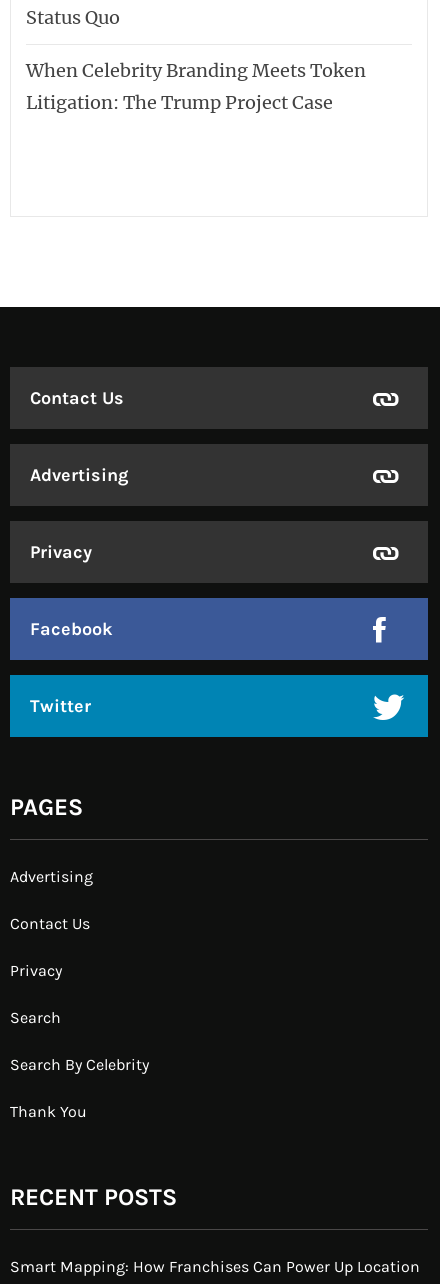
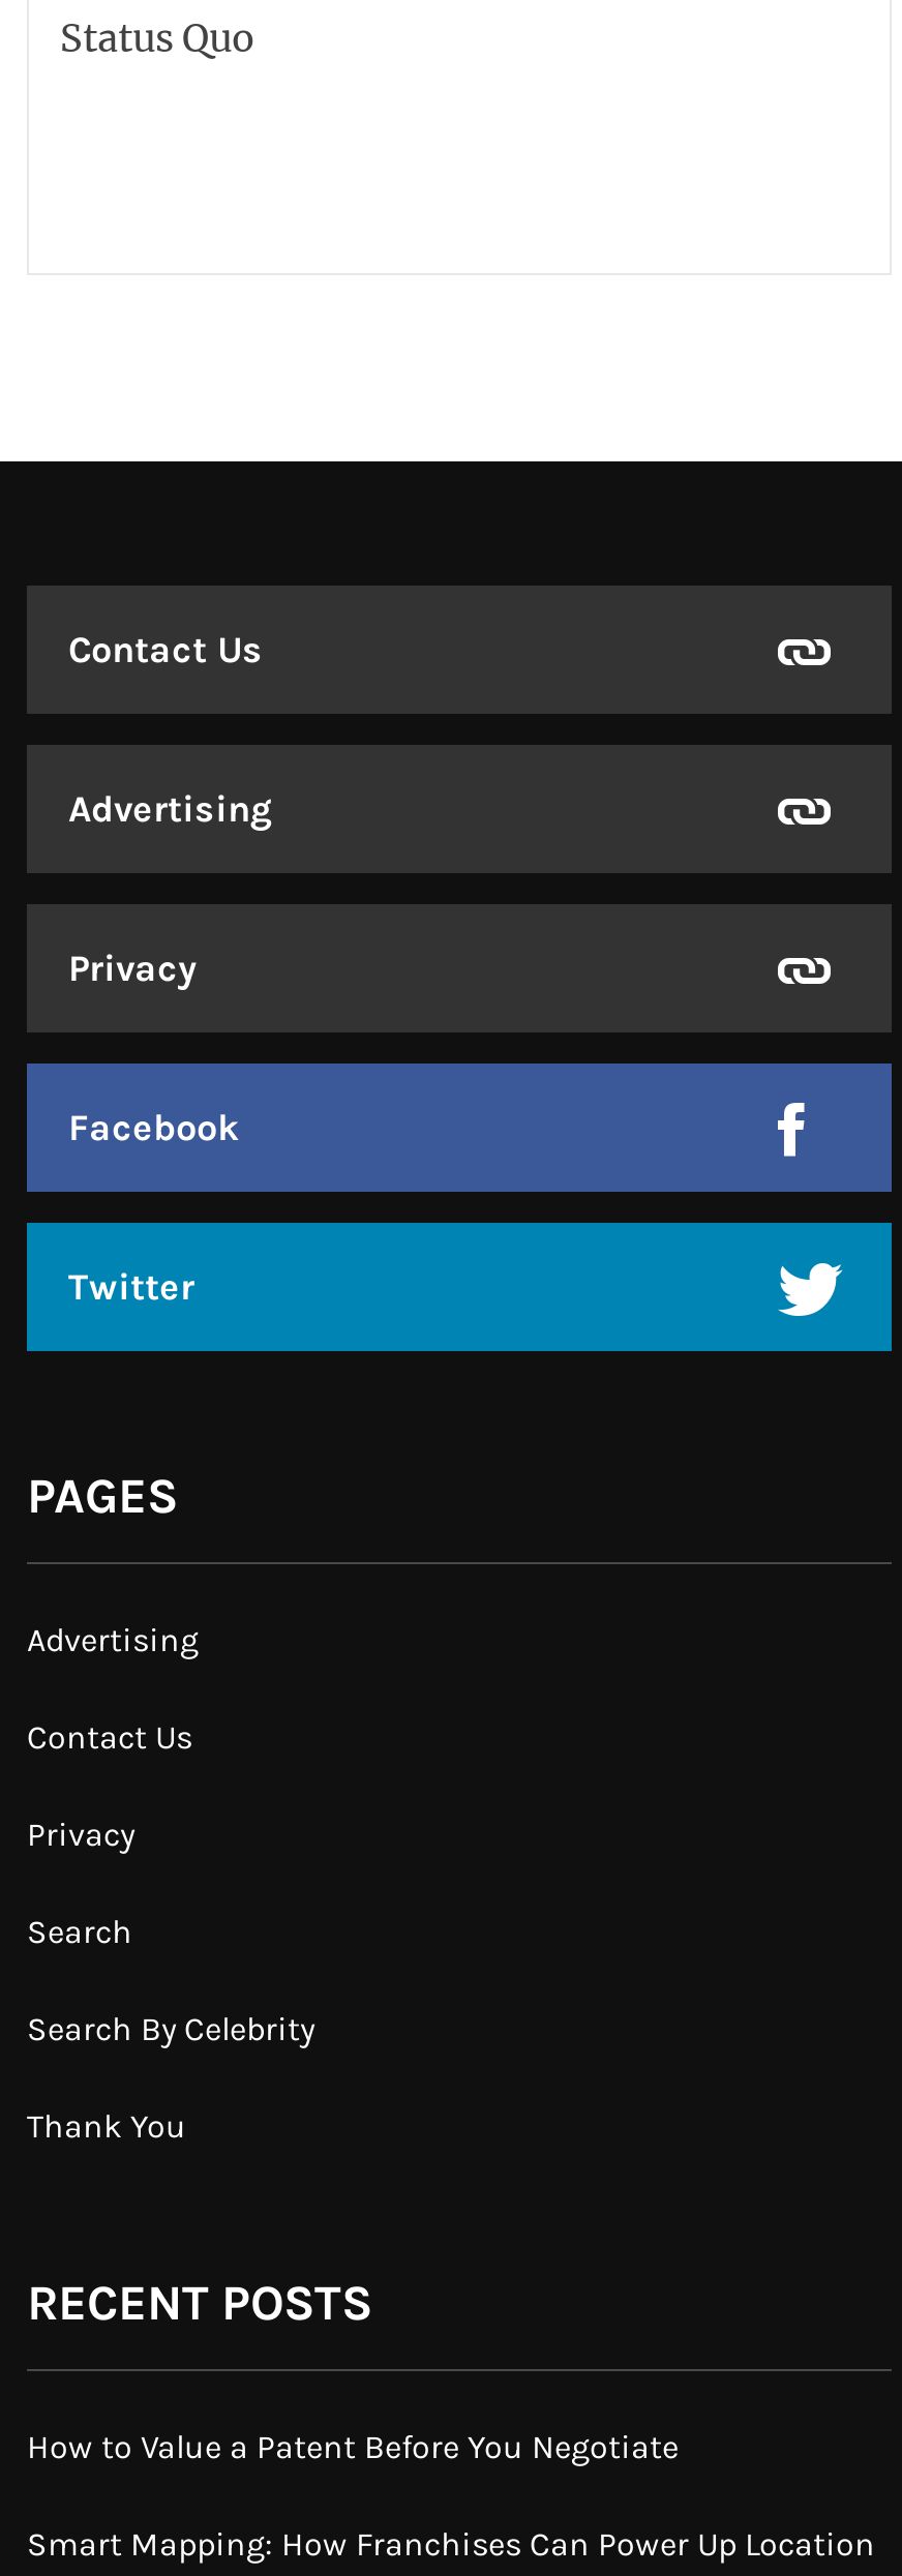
- When Celebrity Branding Meets Token
- Litigation: The Trump Project Case

moved up: Contact Us | Advertising | Privacy | ... | Thank You | RECENT POSTS

+ How to Value a Patent Before You Negotiate
